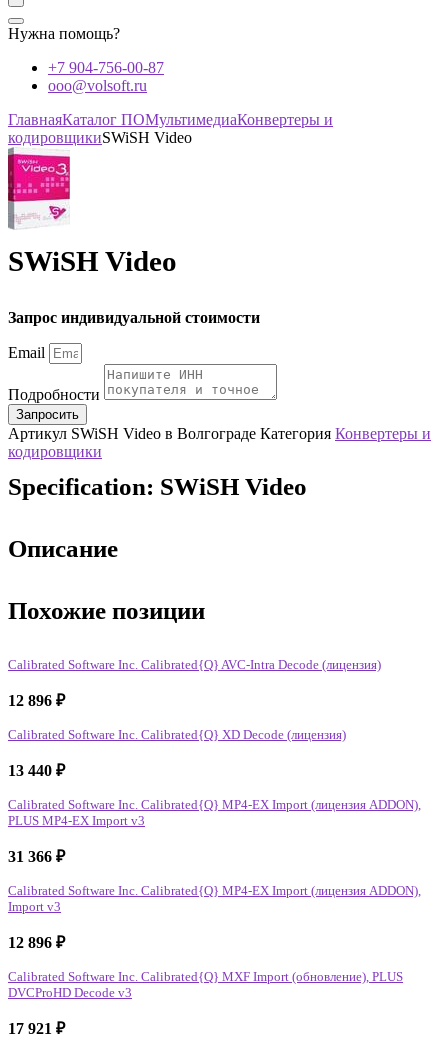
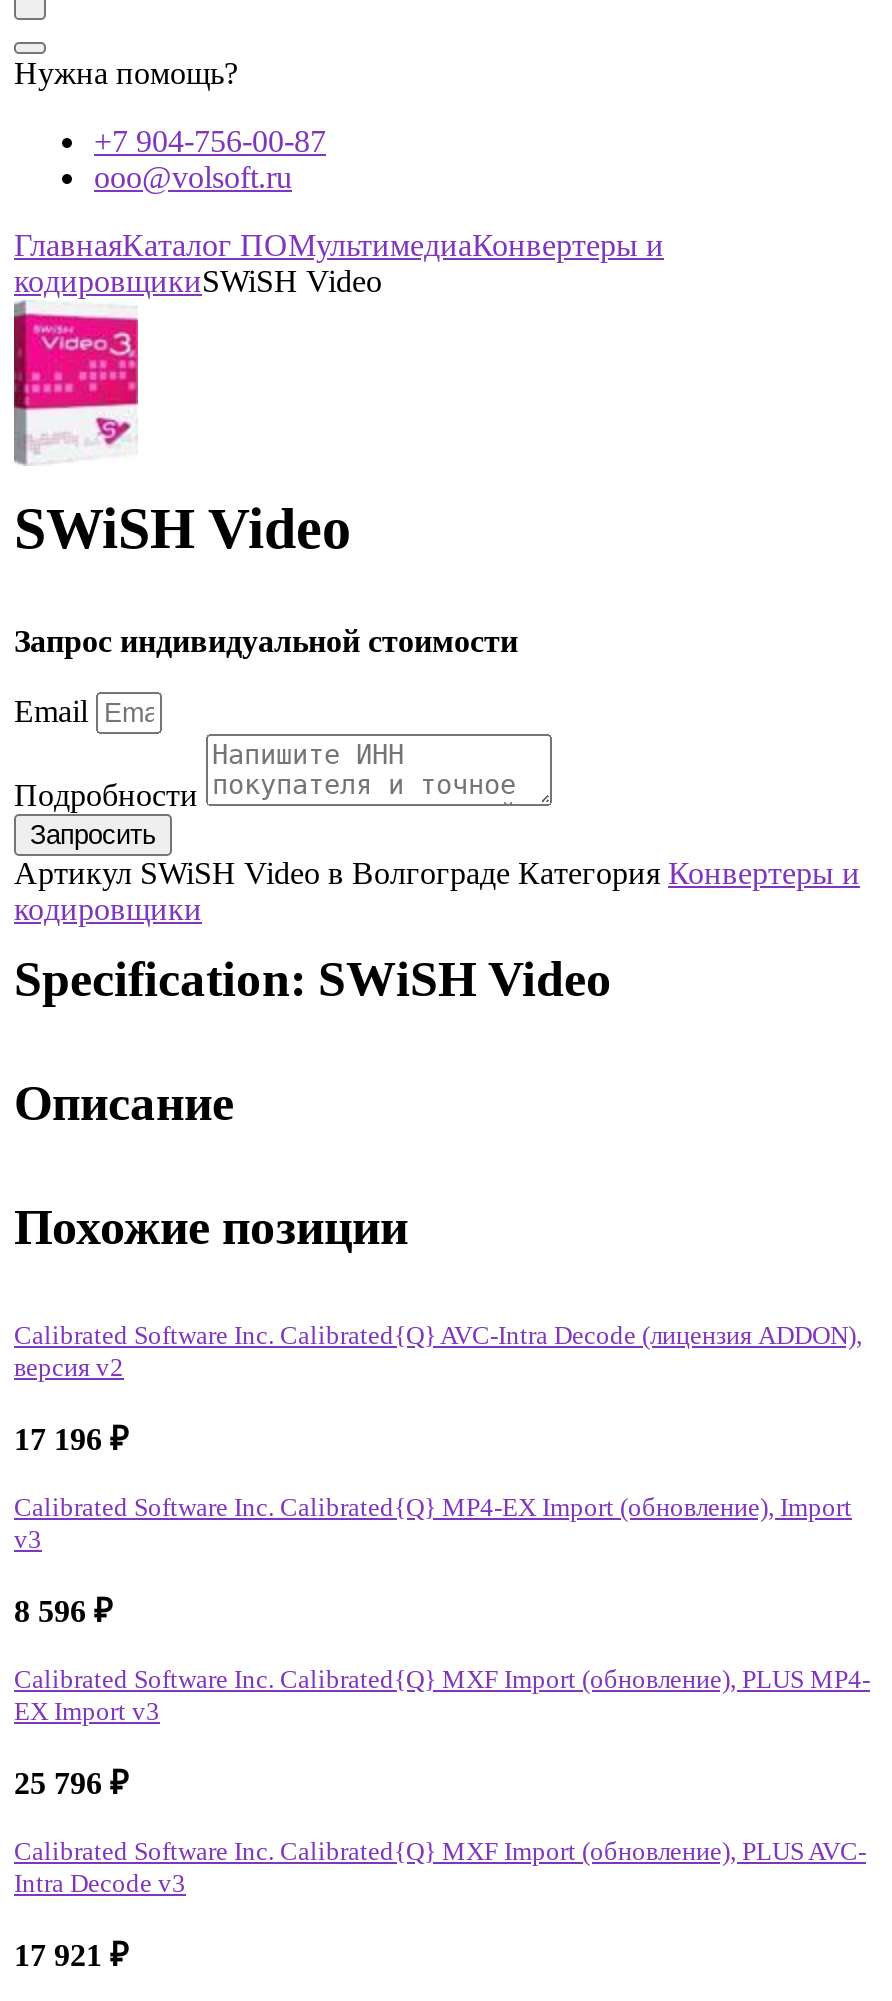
- Calibrated Software Inc. Calibrated{Q} AVC-Intra Decode (лицензия)
- 12 896 ₽
- Calibrated Software Inc. Calibrated{Q} XD Decode (лицензия)
- 13 440 ₽
- Calibrated Software Inc. Calibrated{Q} MP4-EX Import (лицензия ADDON),
- PLUS MP4-EX Import v3
- 31 366 ₽
- Calibrated Software Inc. Calibrated{Q} MP4-EX Import (лицензия ADDON),
- Import v3
- 12 896 ₽
- Calibrated Software Inc. Calibrated{Q} MXF Import (обновление), PLUS
- DVCProHD Decode v3
+ Calibrated Software Inc. Calibrated{Q} AVC-Intra Decode (лицензия ADDON),
+ версия v2
+ 17 196 ₽
+ Calibrated Software Inc. Calibrated{Q} MP4-EX Import (обновление), Import
+ v3
+ 8 596 ₽
+ Calibrated Software Inc. Calibrated{Q} MXF Import (обновление), PLUS MP4-
+ EX Import v3
+ 25 796 ₽
+ Calibrated Software Inc. Calibrated{Q} MXF Import (обновление), PLUS AVC-
+ Intra Decode v3
